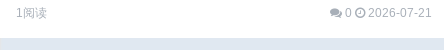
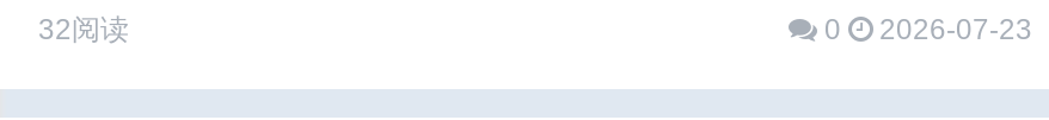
- 2026-07-21
- 1阅读
+ 2026-07-23
+ 32阅读
